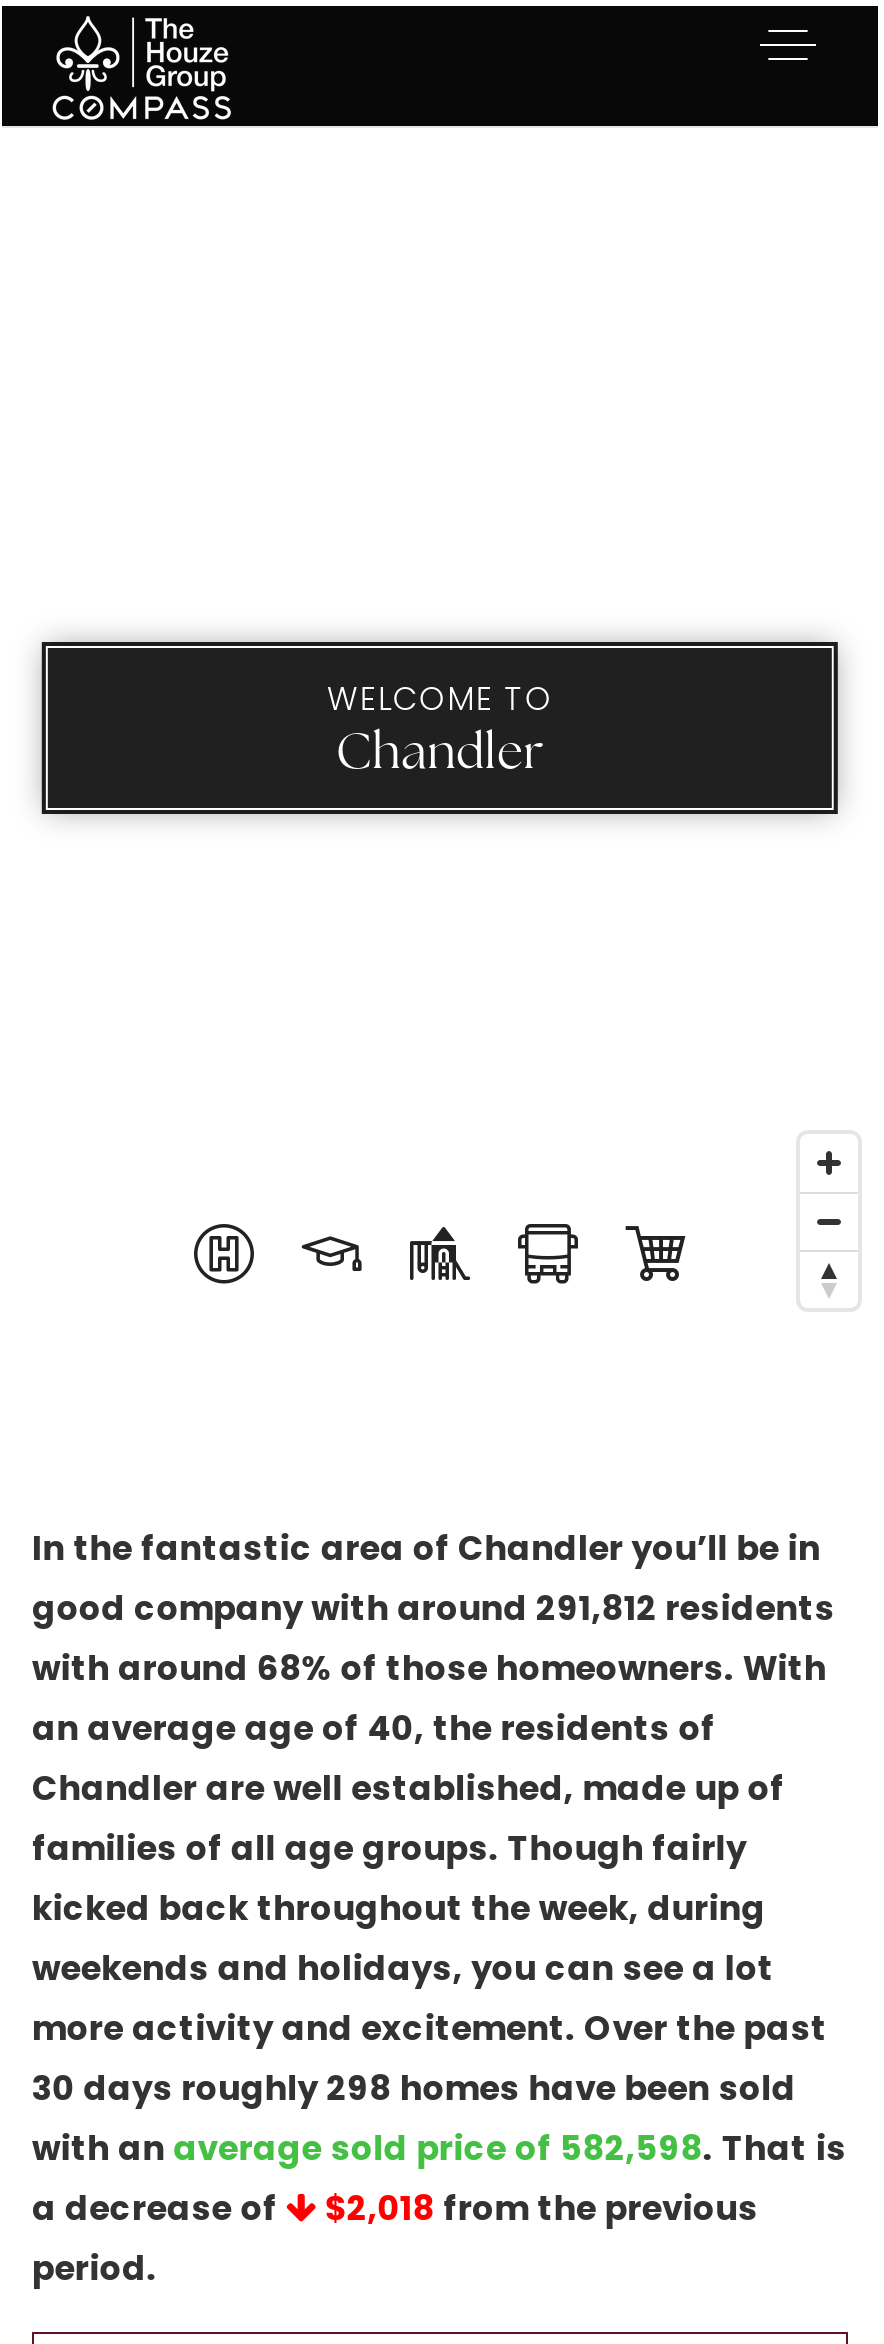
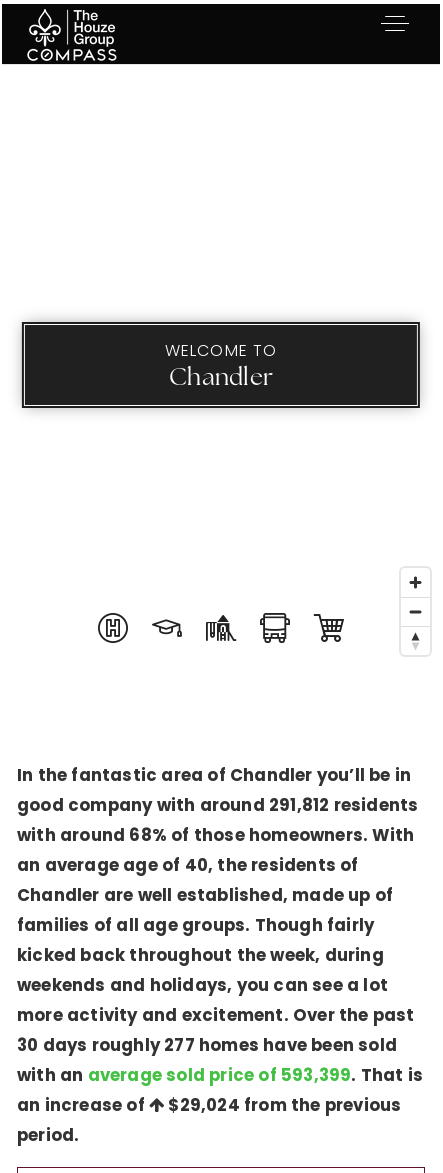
- 30 days roughly 298 homes have been sold
+ 30 days roughly 277 homes have been sold

- with an average sold price of 582,598. That is
+ with an average sold price of 593,399. That is

- a decrease of
+ an increase of

- $2,018 from the previous
+ $29,024 from the previous
